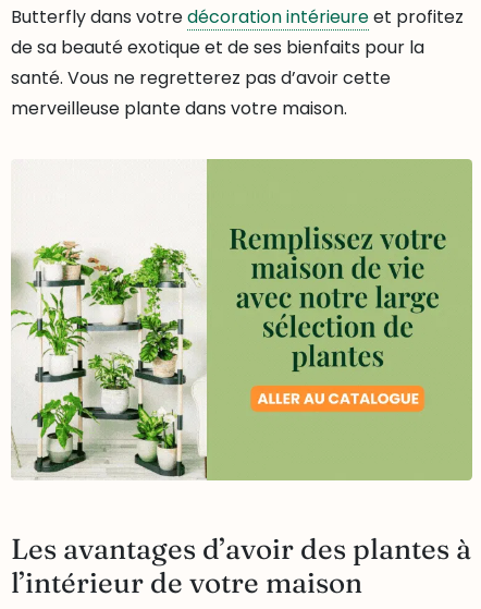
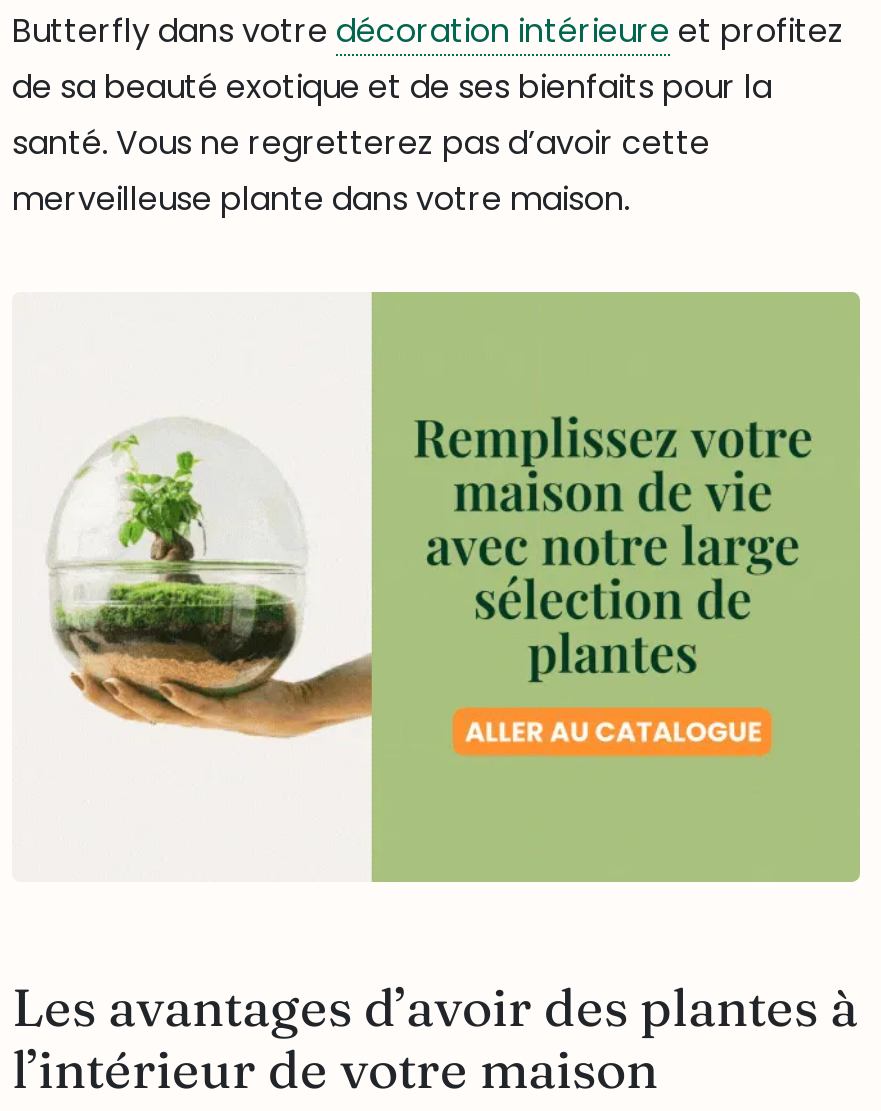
- [image]
+ [image]
